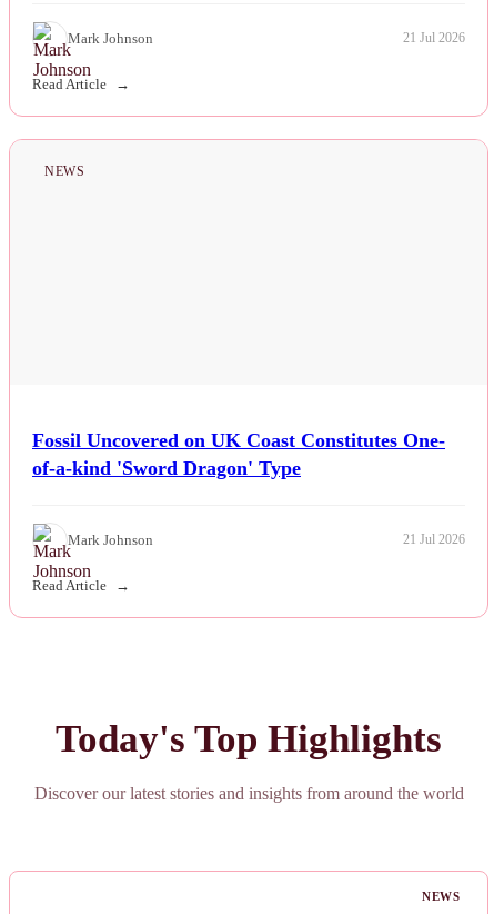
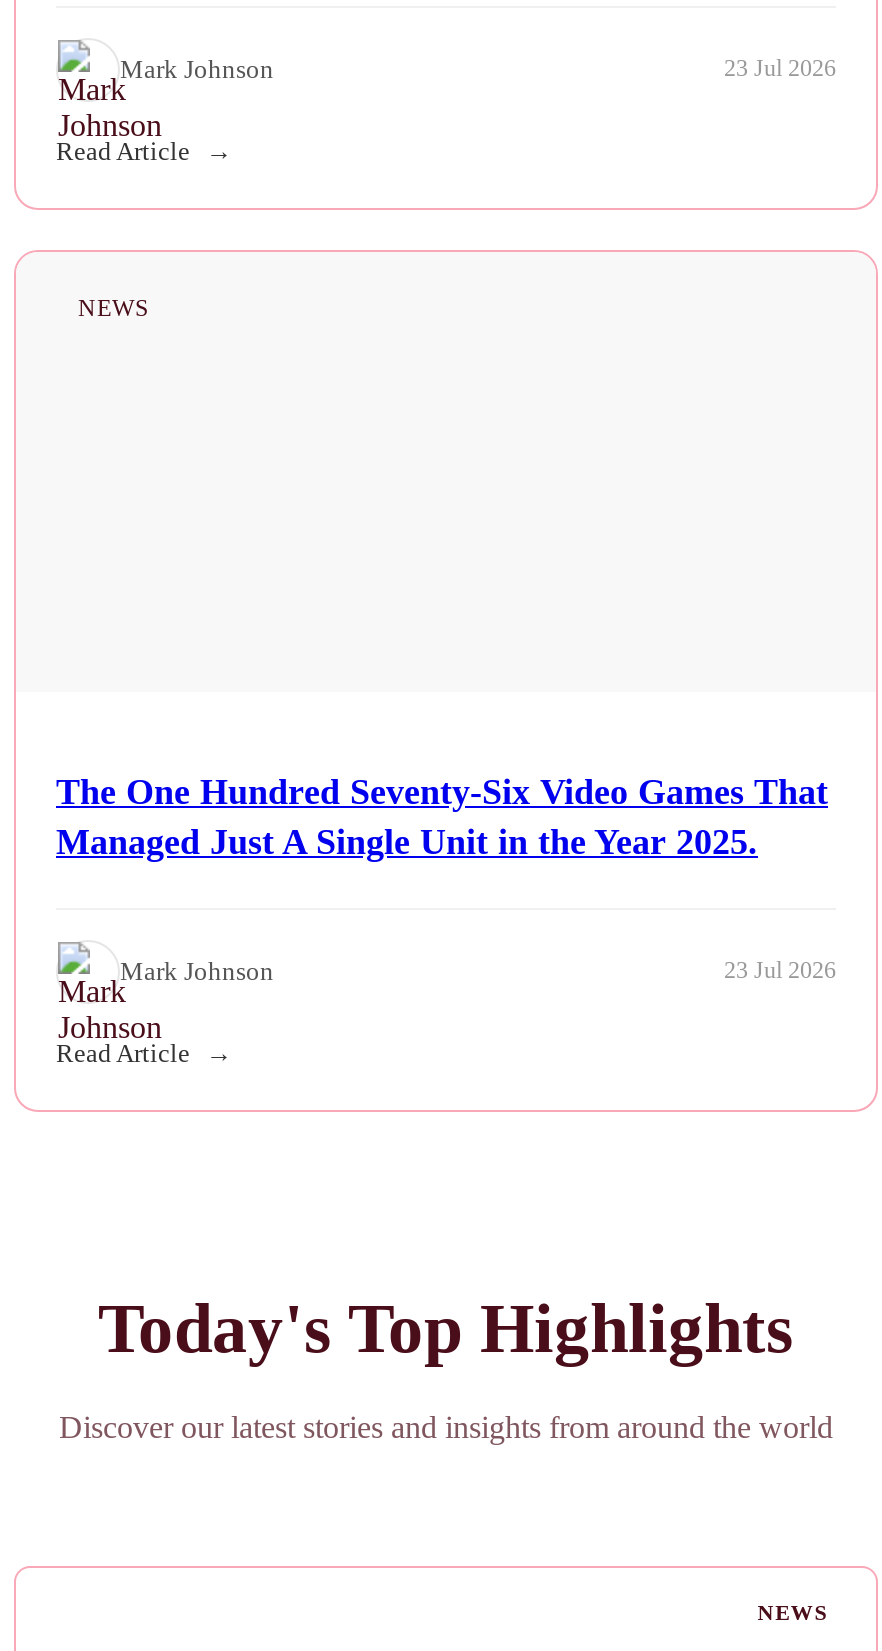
- 21 Jul 2026
+ 23 Jul 2026

- Fossil Uncovered on UK Coast Constitutes One-
- of-a-kind 'Sword Dragon' Type
+ The One Hundred Seventy-Six Video Games That
+ Managed Just A Single Unit in the Year 2025.

- 21 Jul 2026
+ 23 Jul 2026
